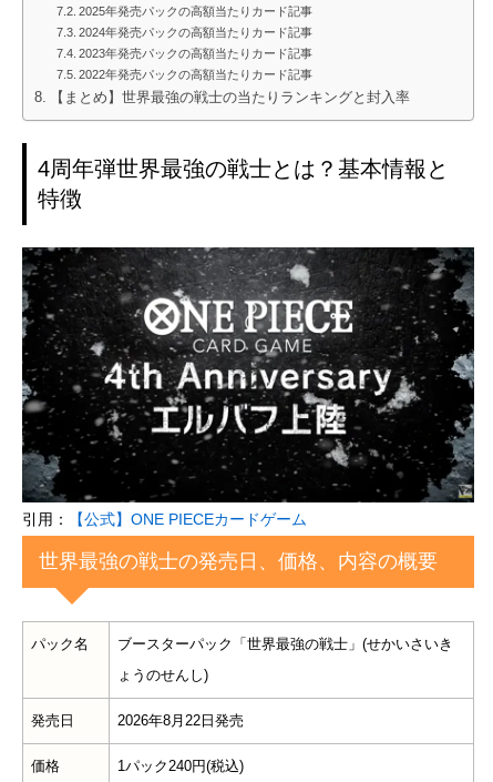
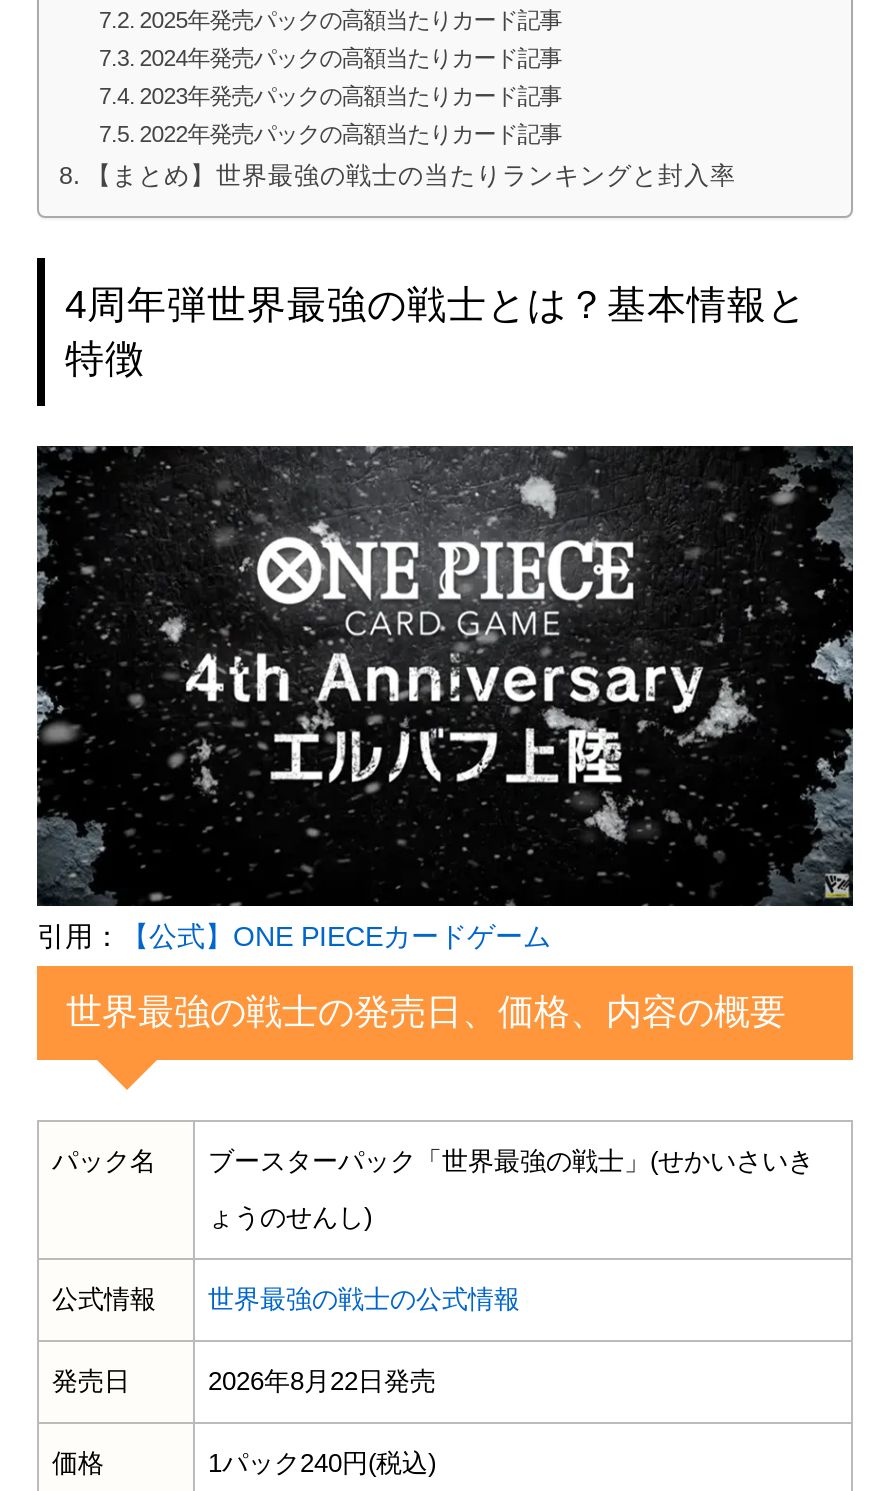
+ 公式情報
+ 世界最強の戦士の公式情報
